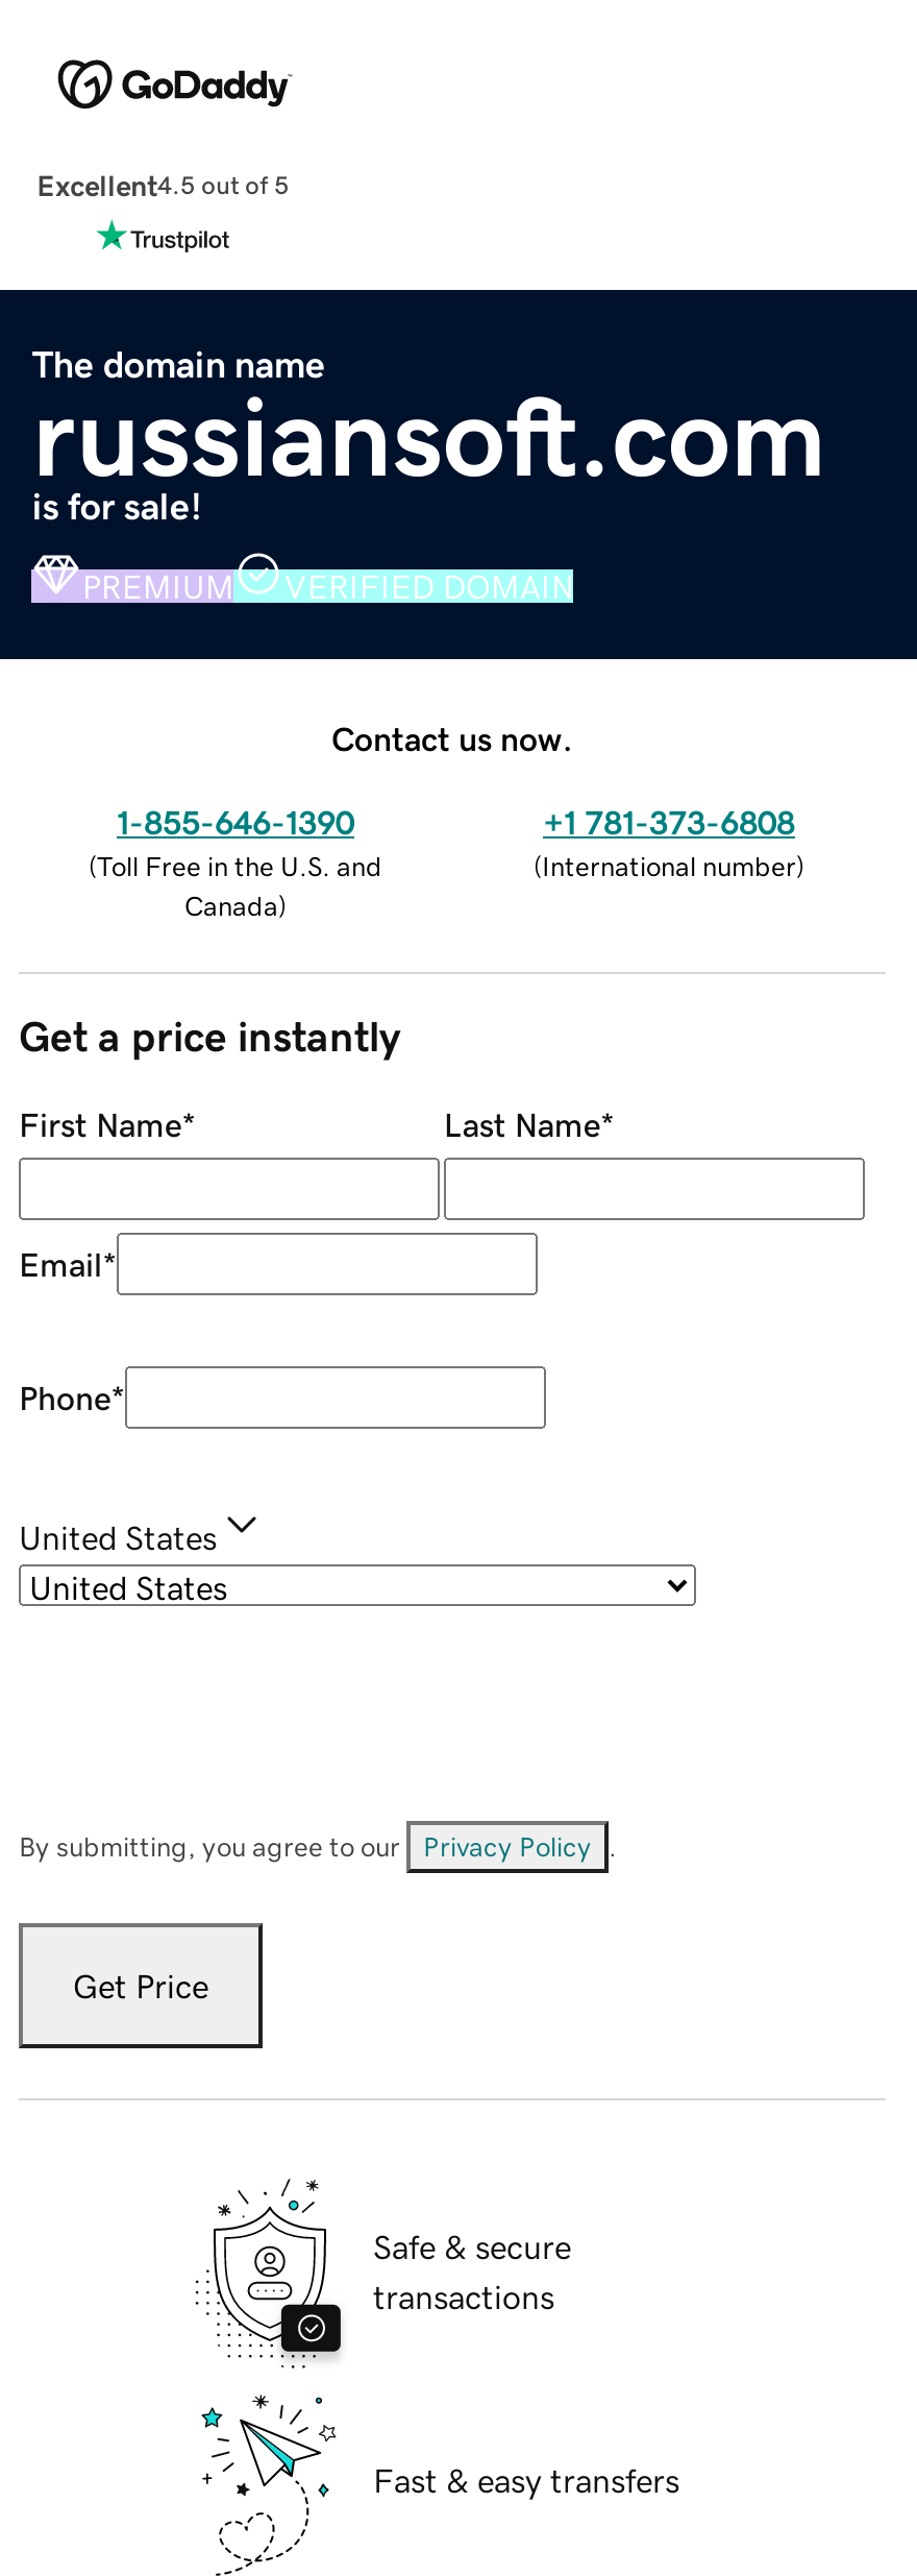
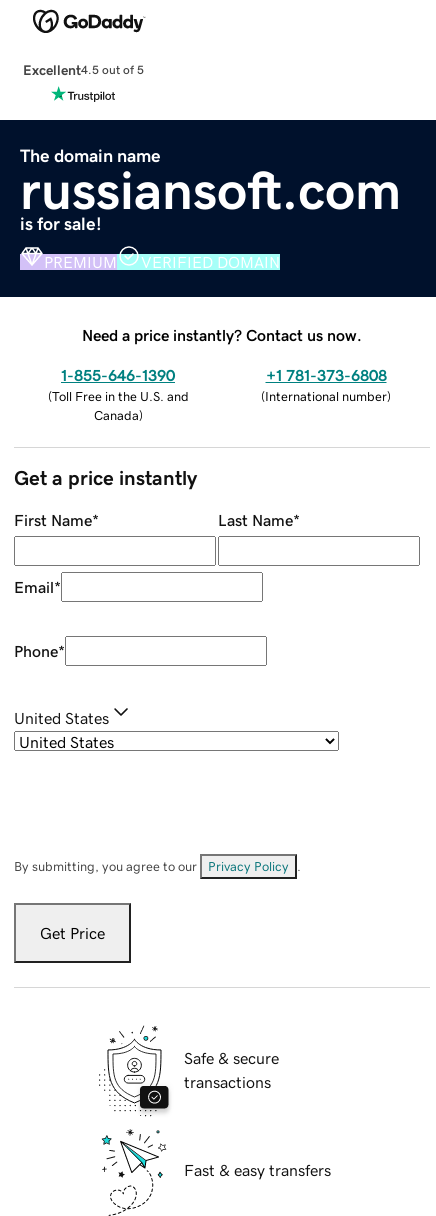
- Contact us now.
+ Need a price instantly? Contact us now.
